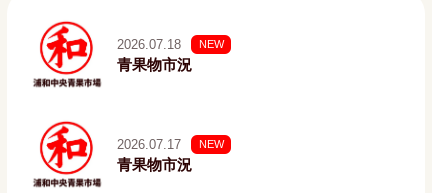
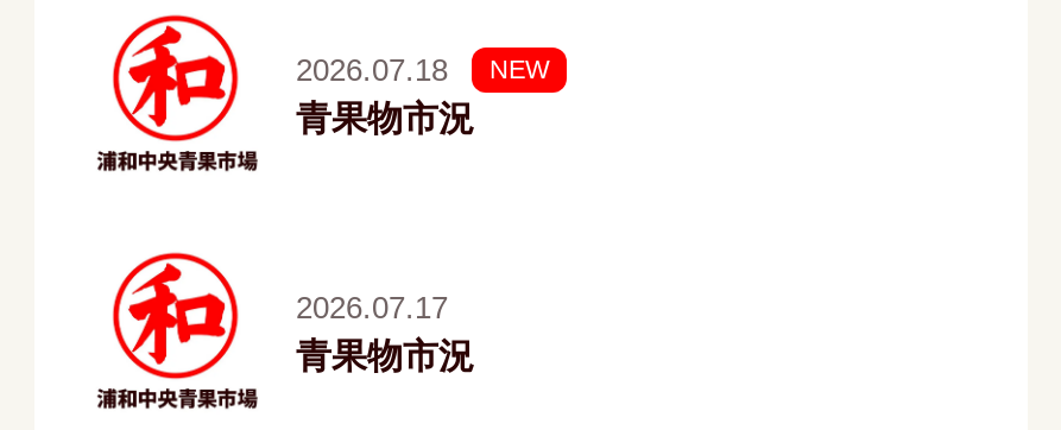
- NEW
